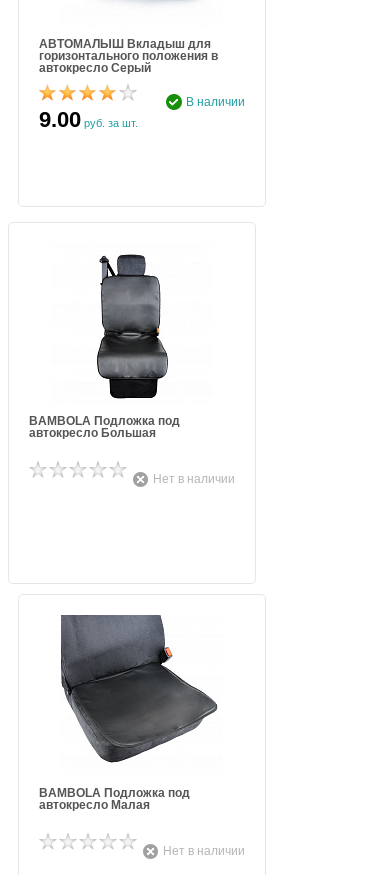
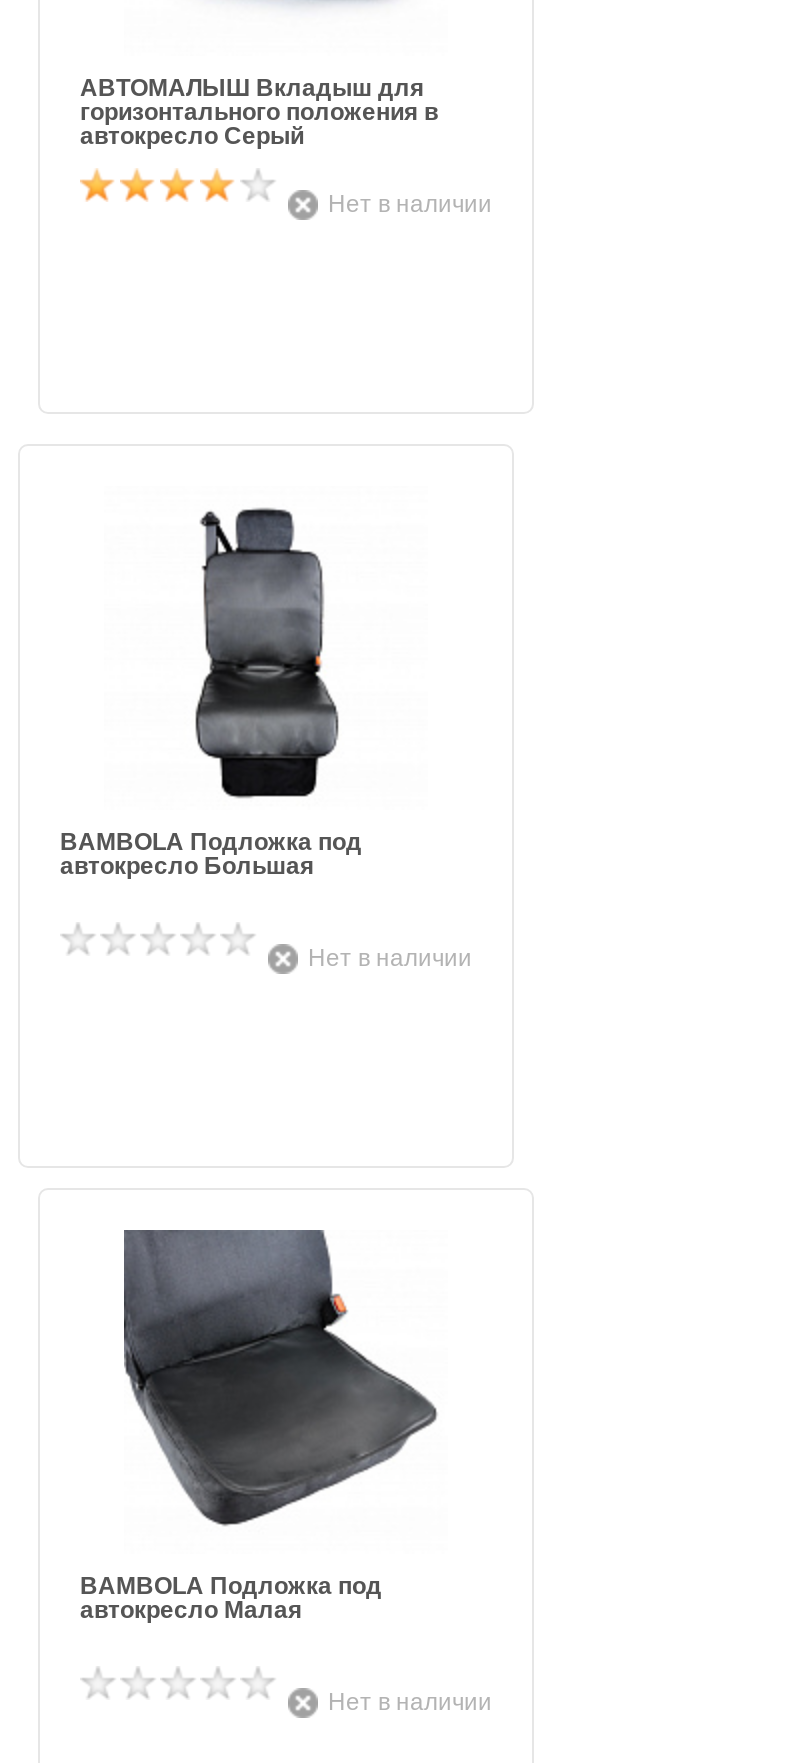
- В наличии
- 9.00 руб. за шт.
+ Нет в наличии
